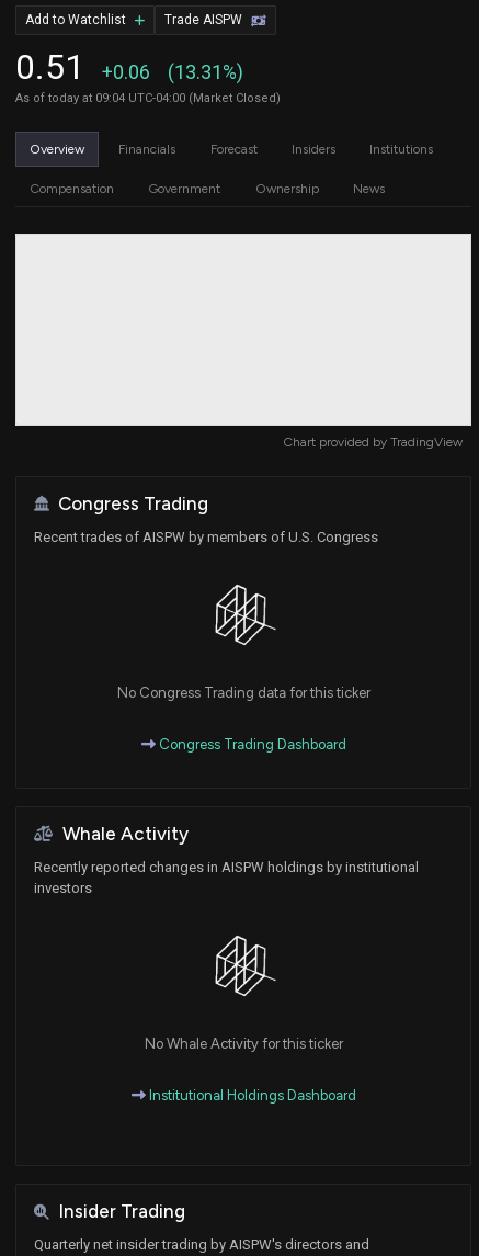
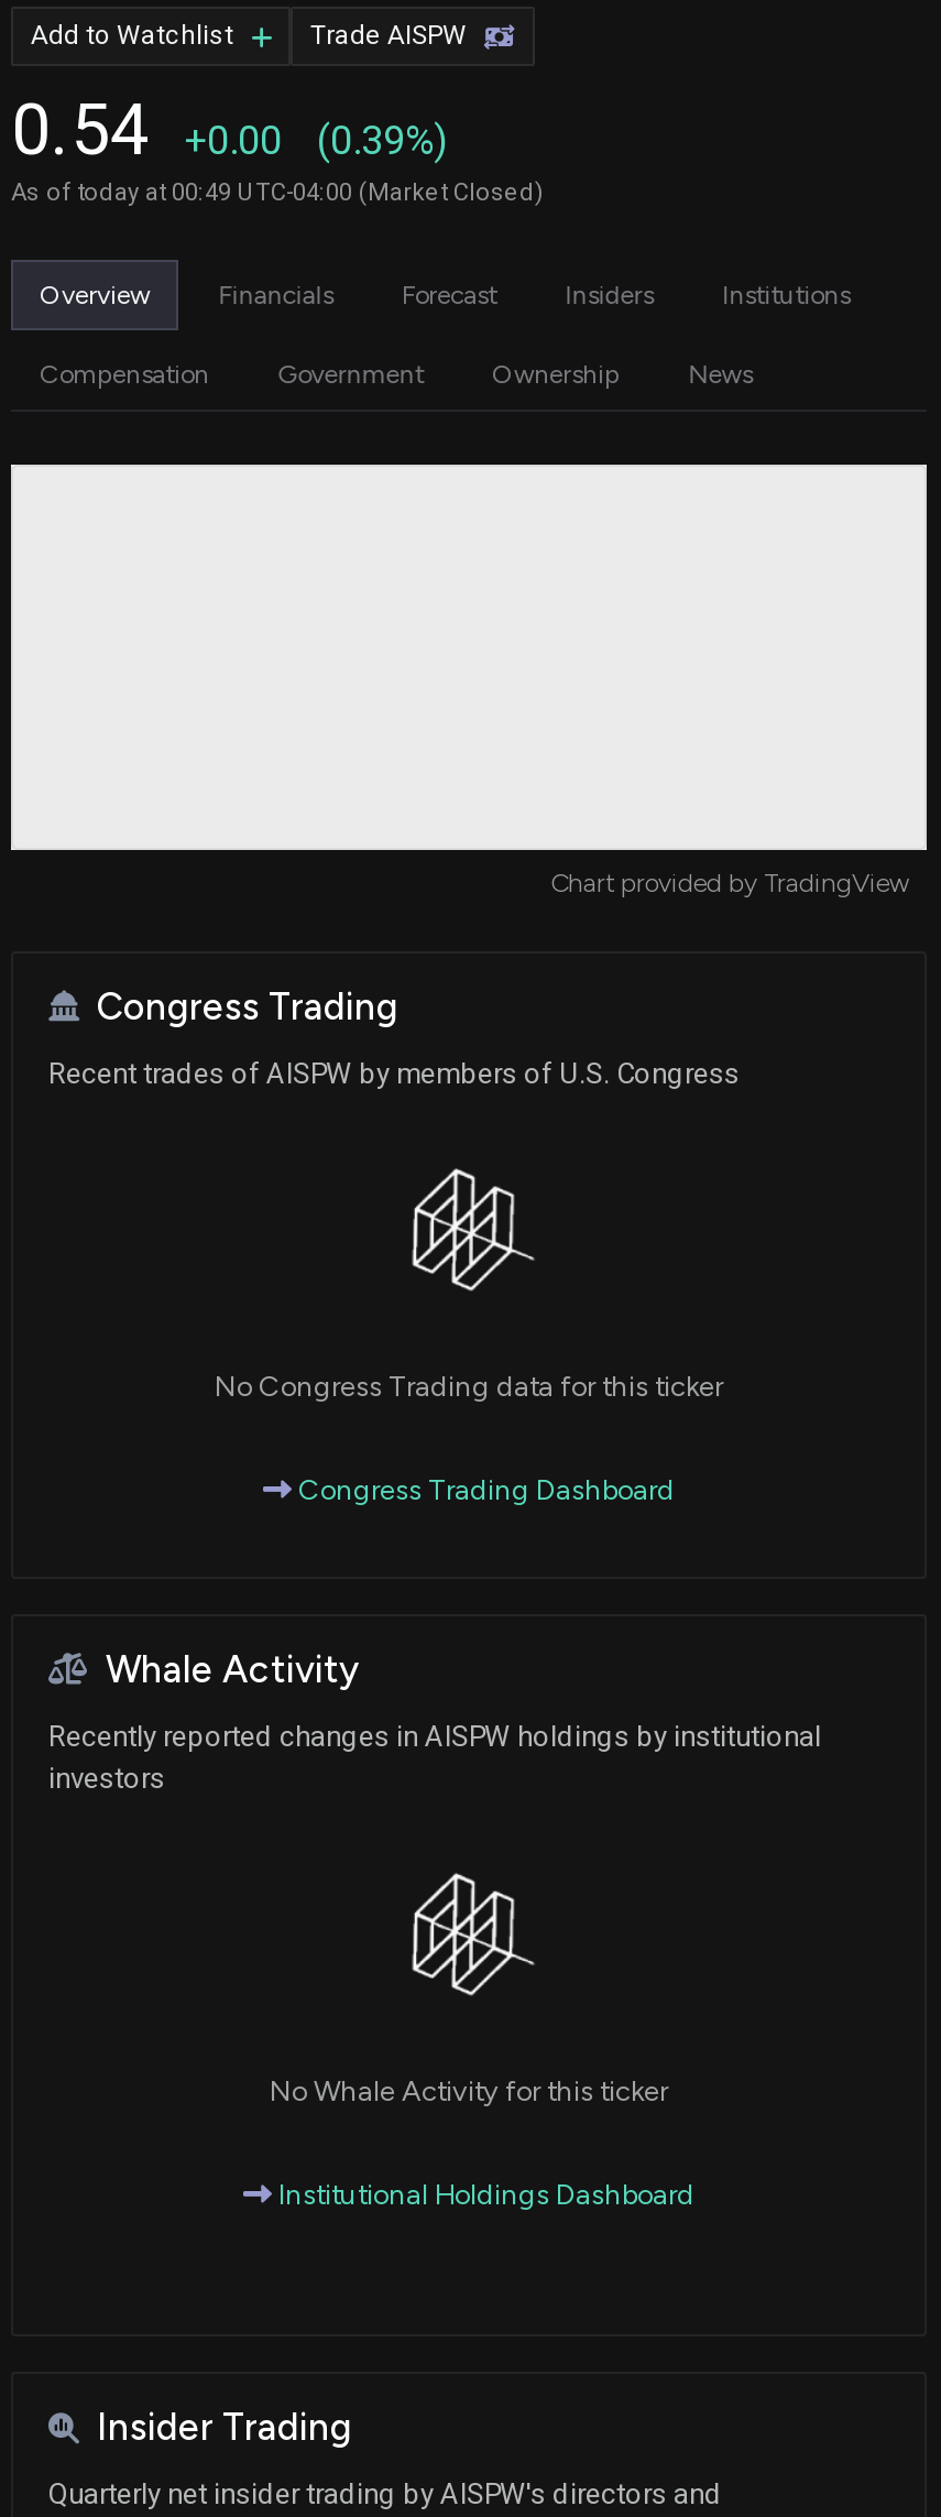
- 0.51
+ 0.54

- +0.06
+ +0.00

- (13.31%)
+ (0.39%)

- As of today at 09:04 UTC-04:00 (Market Closed)
+ As of today at 00:49 UTC-04:00 (Market Closed)
